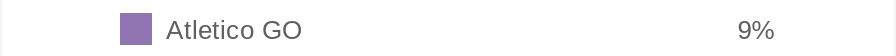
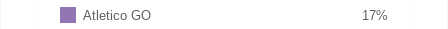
- 9
+ 17
